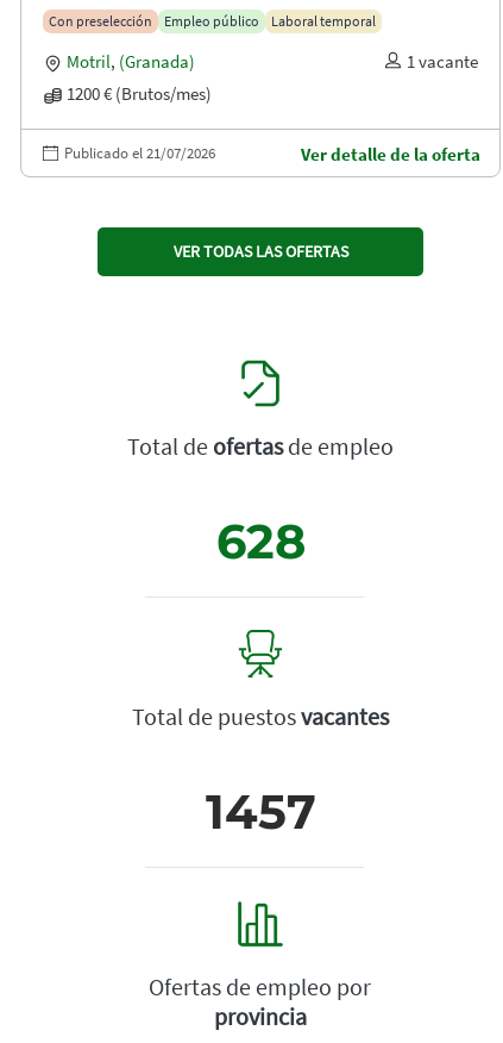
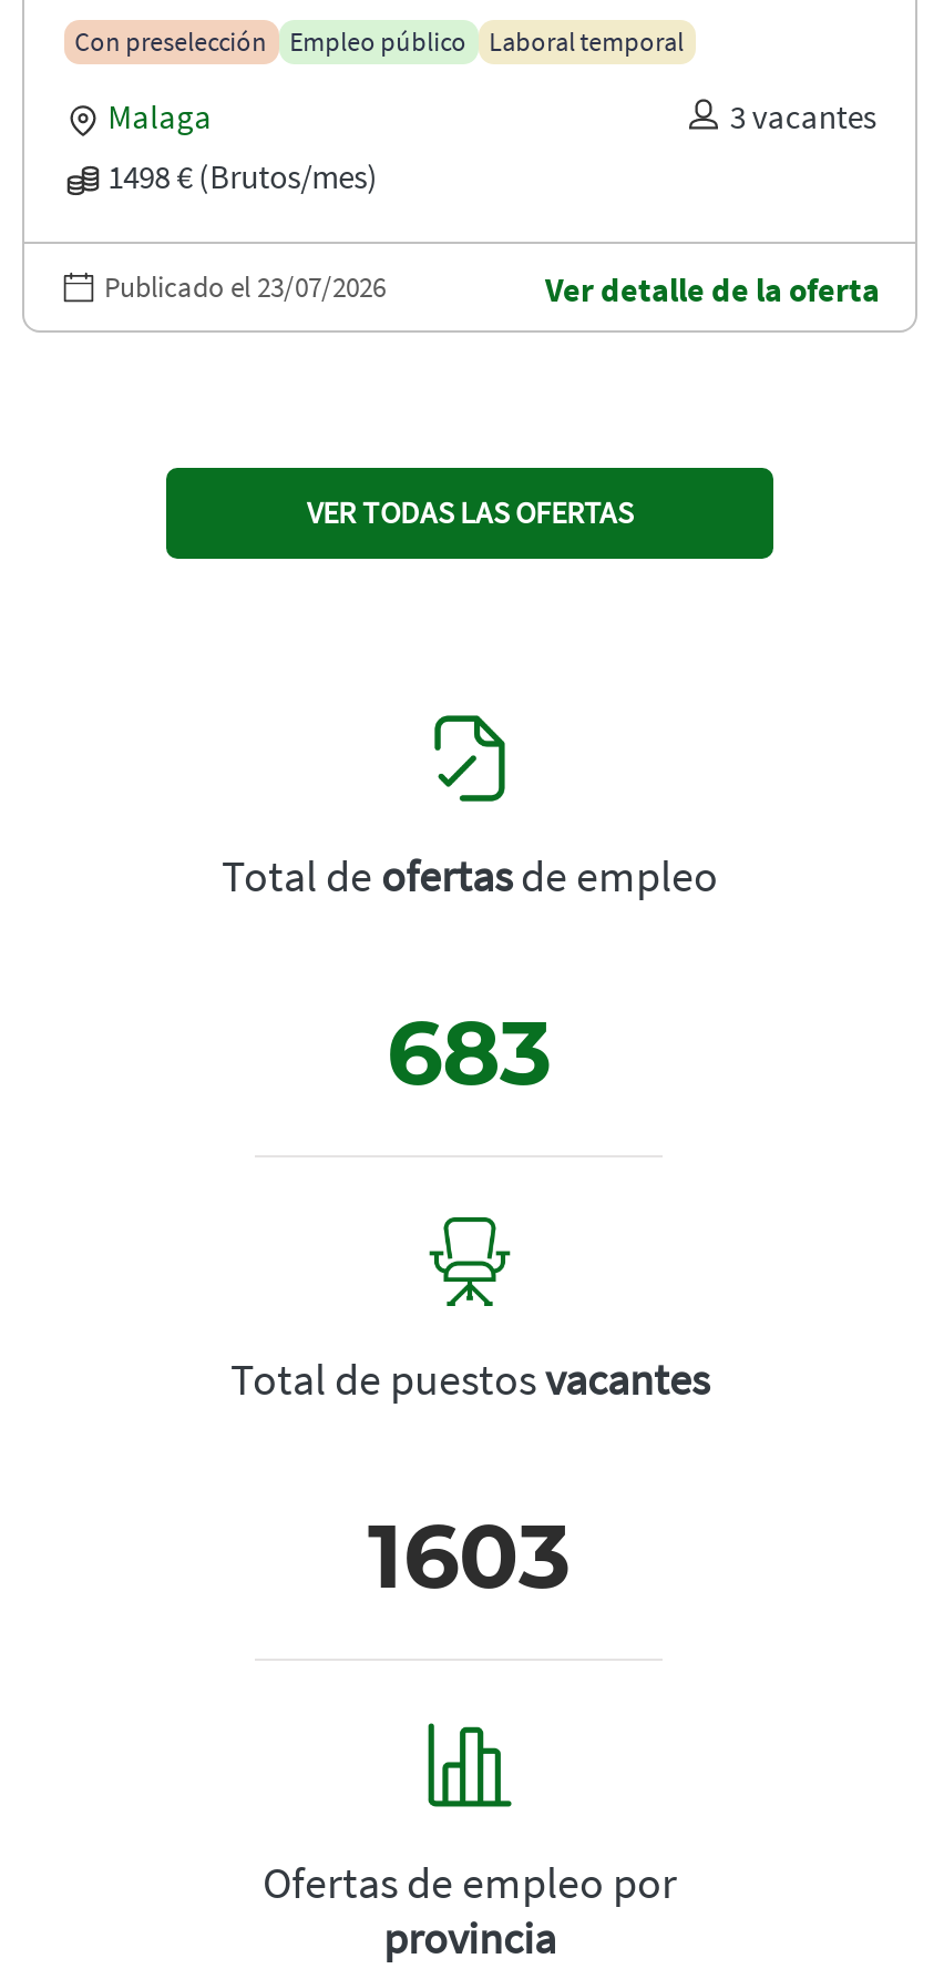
- Motril, (Granada)
- 1 vacante
- 1200 € (Brutos/mes)
+ Malaga
+ 3 vacantes
+ 1498 € (Brutos/mes)

- Publicado el 21/07/2026
+ Publicado el 23/07/2026

- 628
+ 683

- 1457
+ 1603
